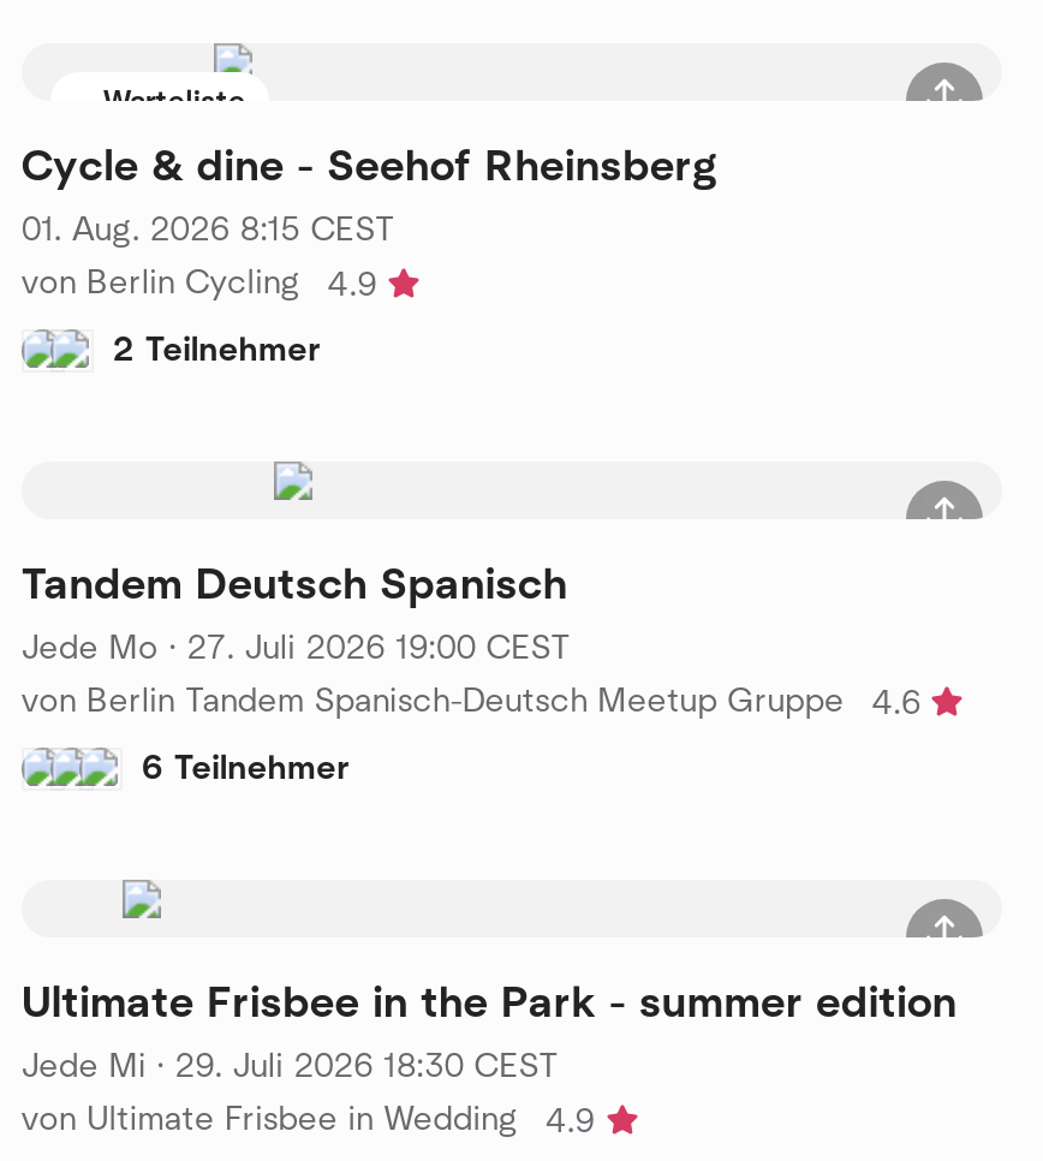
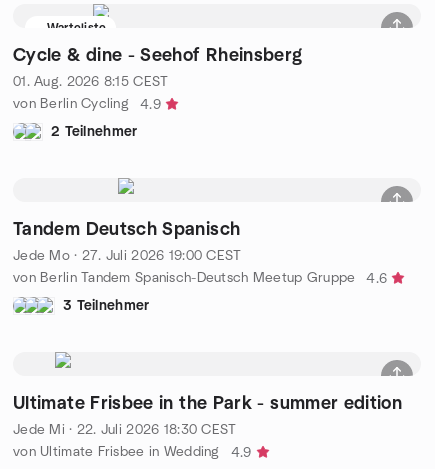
- 6 Teilnehmer
+ 3 Teilnehmer

- Jede Mi · 29. Juli 2026 18:30 CEST
+ Jede Mi · 22. Juli 2026 18:30 CEST
